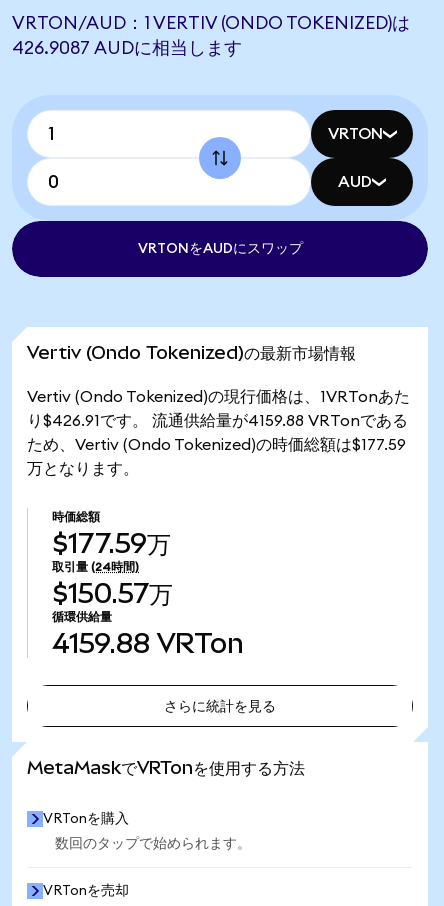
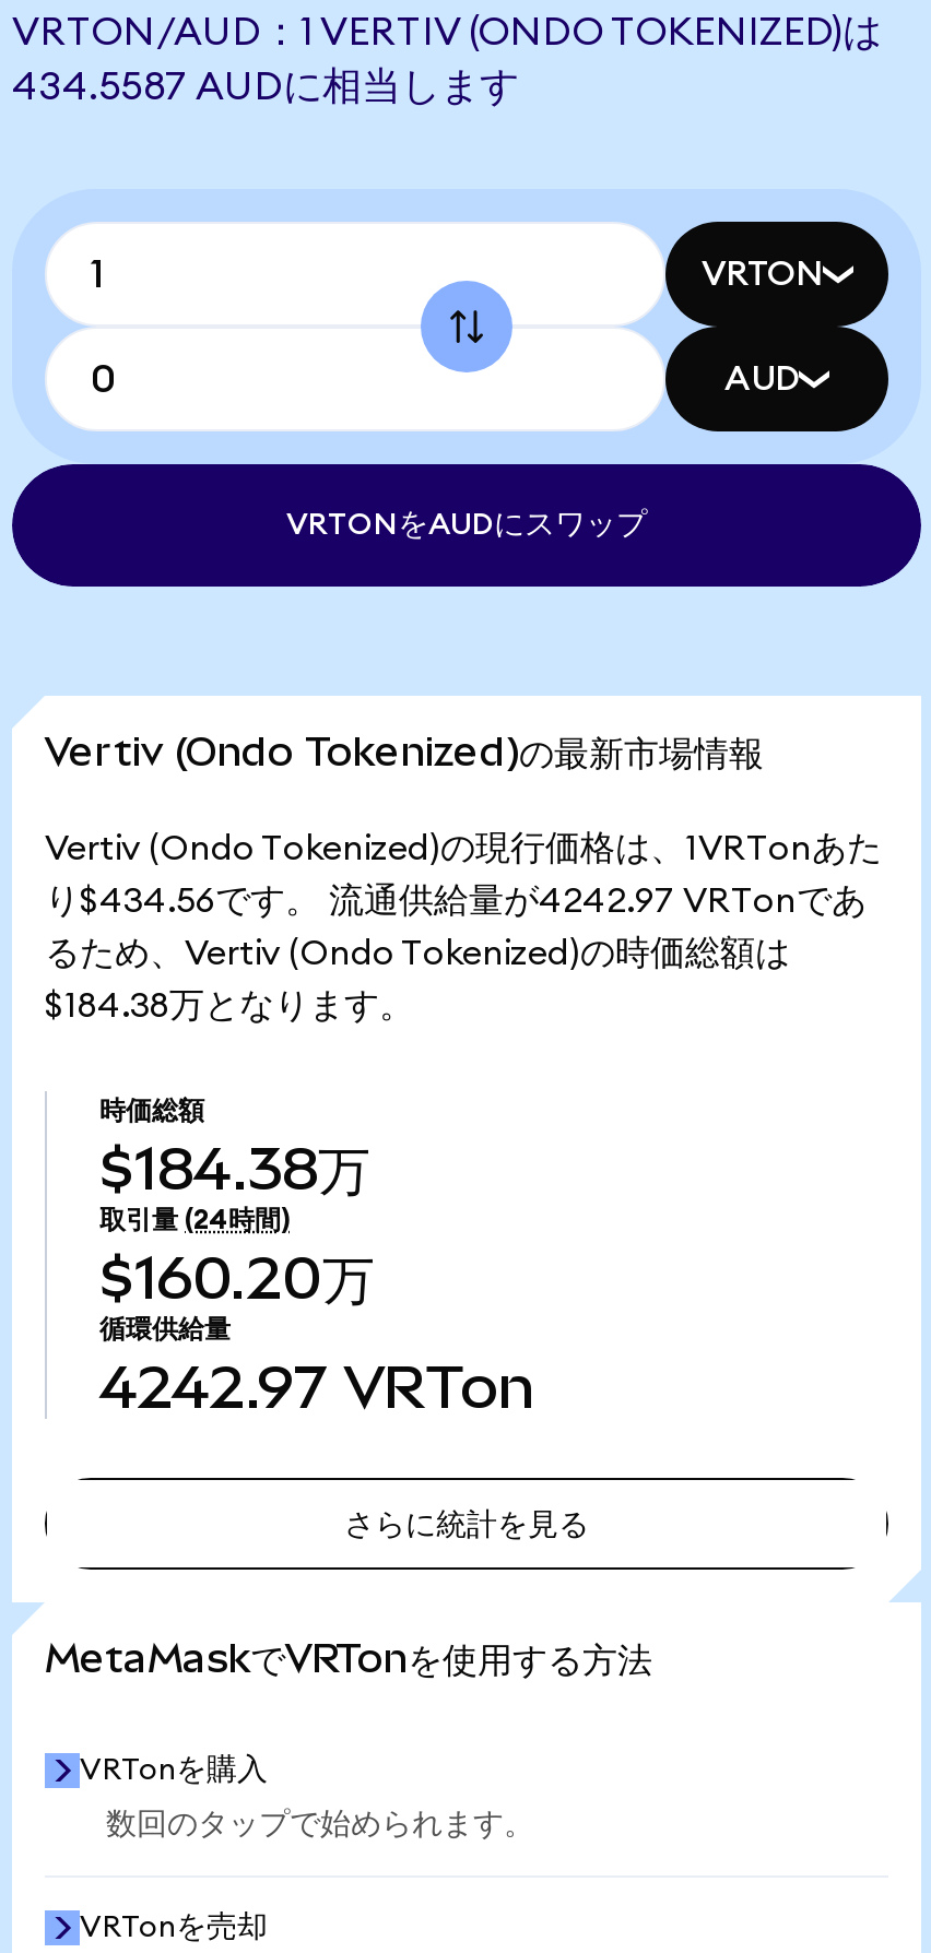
- 426.9087 AUDに相当します
+ 434.5587 AUDに相当します

- り$426.91です。 流通供給量が4159.88 VRTonである
+ り$434.56です。 流通供給量が4242.97 VRTonであ

- ため、Vertiv (Ondo Tokenized)の時価総額は$177.59
+ るため、Vertiv (Ondo Tokenized)の時価総額は

- 万となります。
+ $184.38万となります。

- $177.59万
+ $184.38万

- $150.57万
+ $160.20万

- 4159.88 VRTon
+ 4242.97 VRTon
